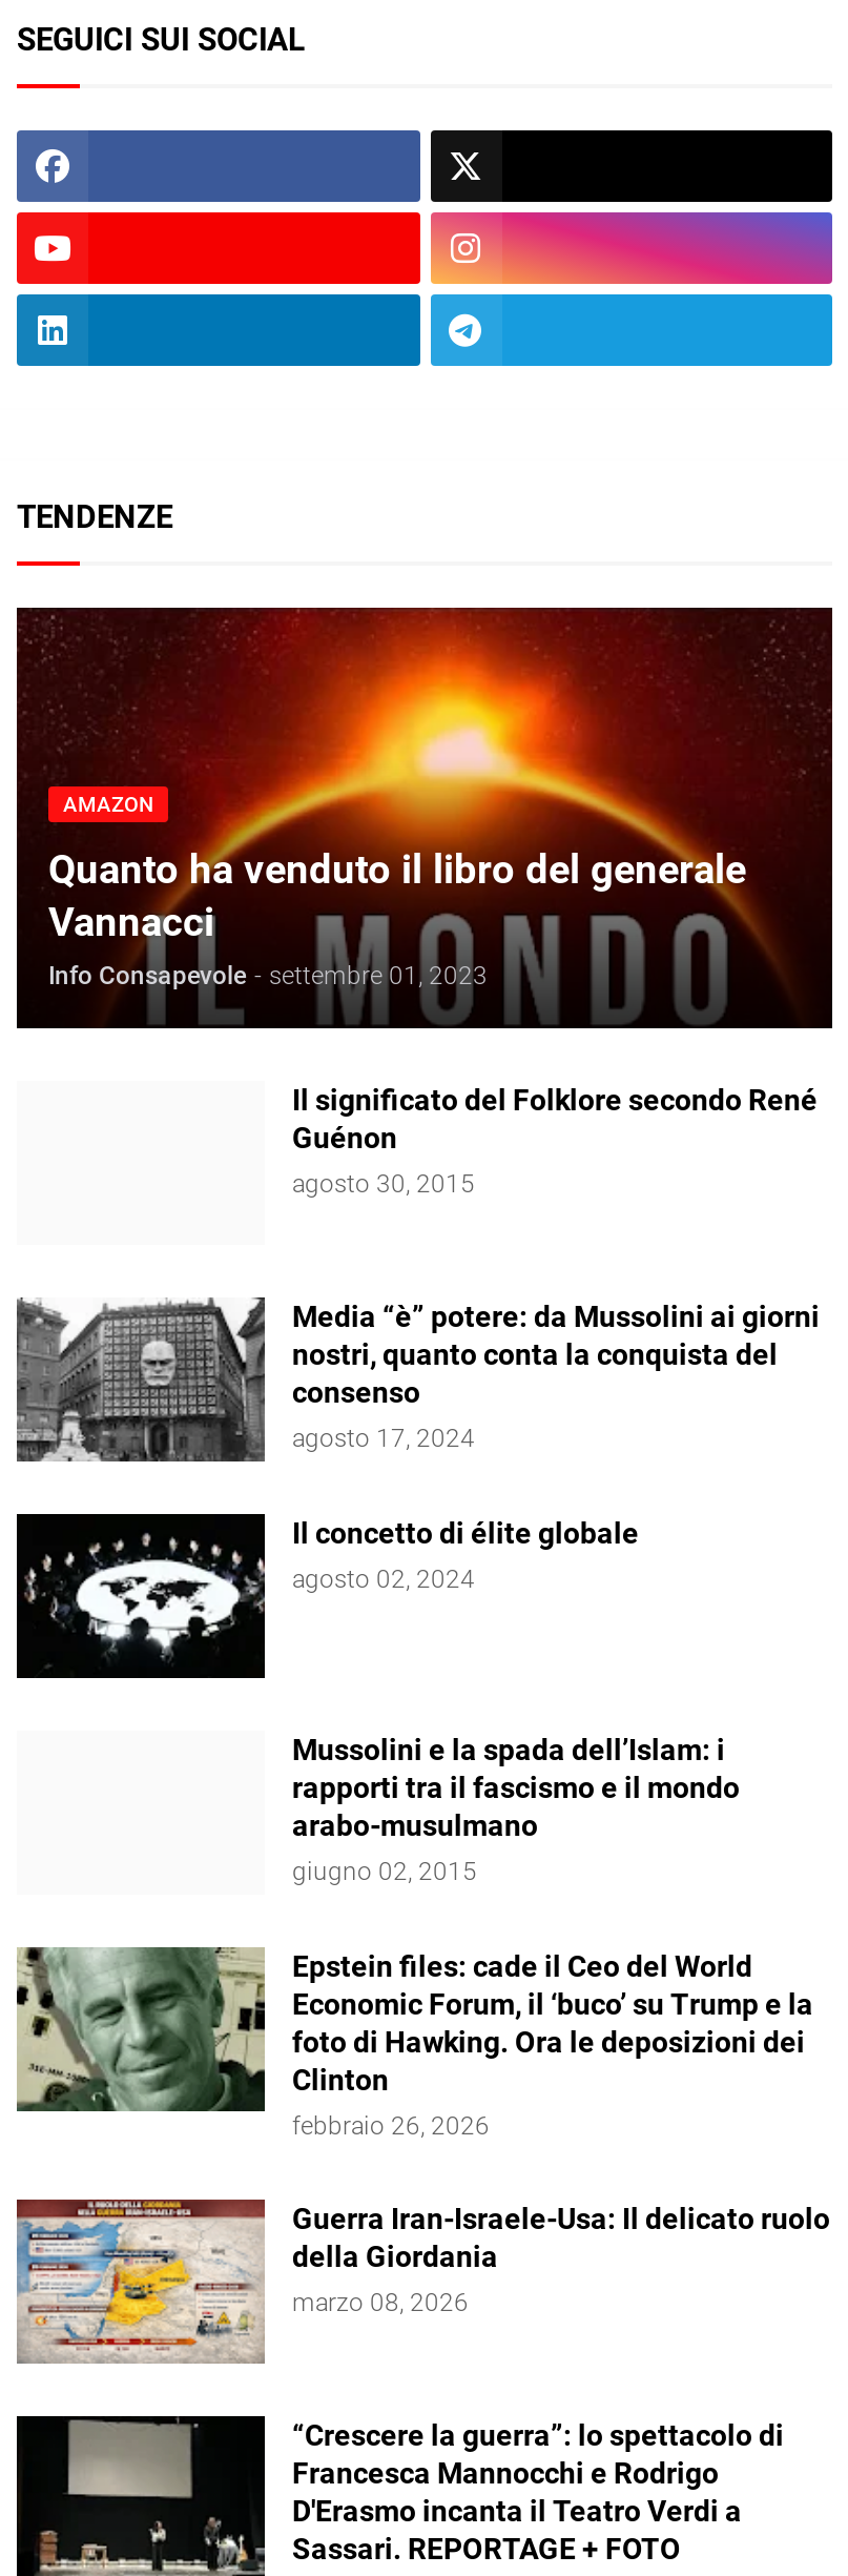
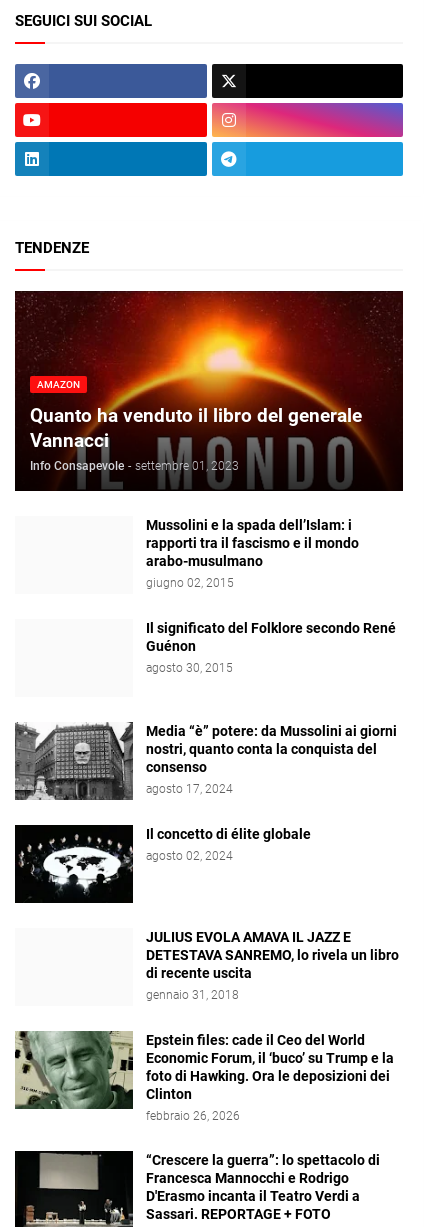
moved down: [image] | Il significato del Folklore secondo René | Guénon | ... | Il concetto di élite globale | agosto 02, 2024

+ JULIUS EVOLA AMAVA IL JAZZ E
+ DETESTAVA SANREMO, lo rivela un libro
+ di recente uscita
+ gennaio 31, 2018

moved up: Mussolini e la spada dell’Islam: i | rapporti tra il fascismo e il mondo | arabo-musulmano | giugno 02, 2015

moved down: [image] | Epstein files: cade il Ceo del World | Economic Forum, il ‘buco’ su Trump e la | foto di Hawking. Ora le deposizioni dei | Clinton | febbraio 26, 2026

- [image]
- Guerra Iran-Israele-Usa: Il delicato ruolo
- della Giordania
- marzo 08, 2026
